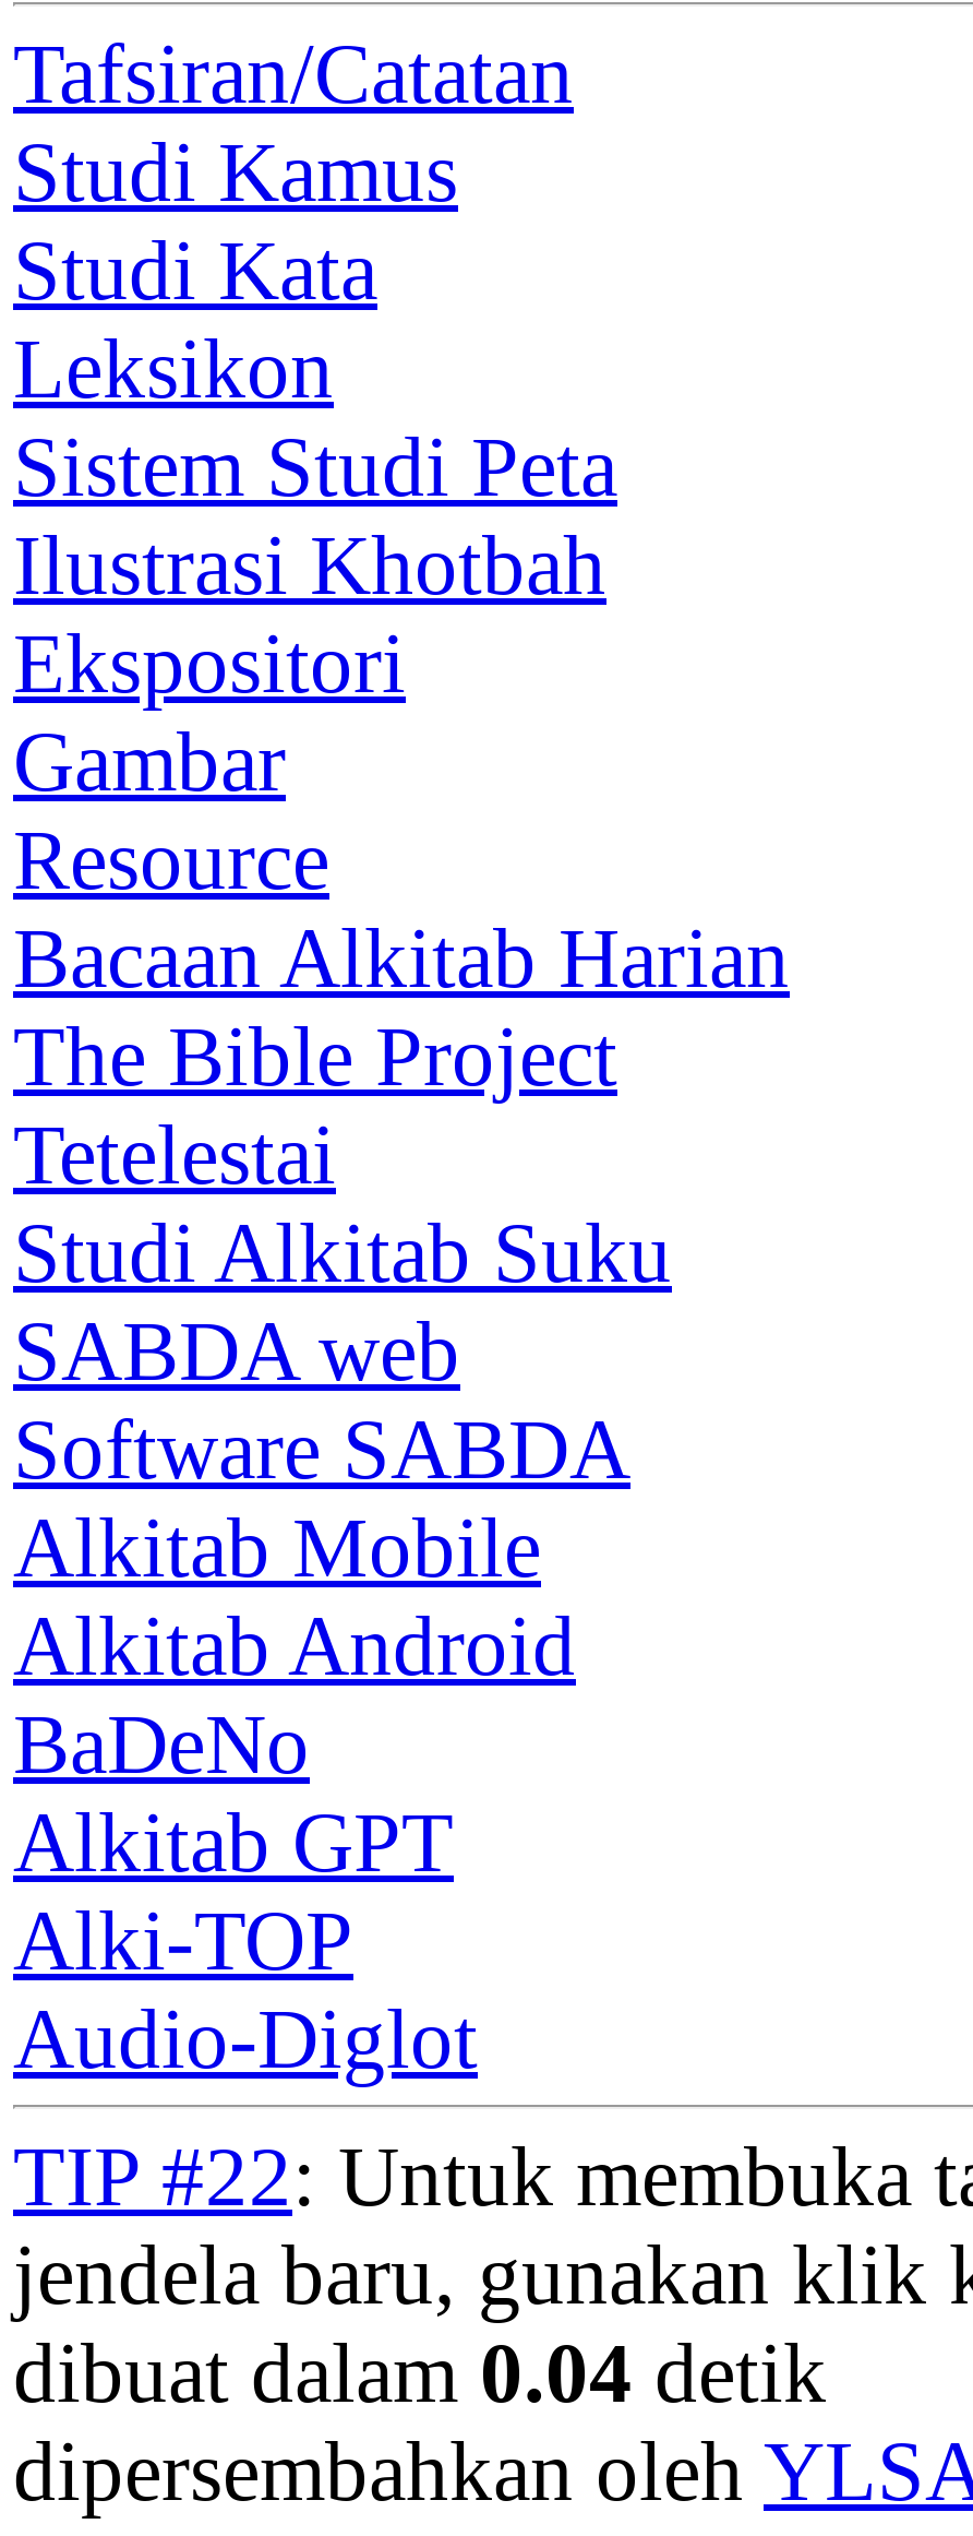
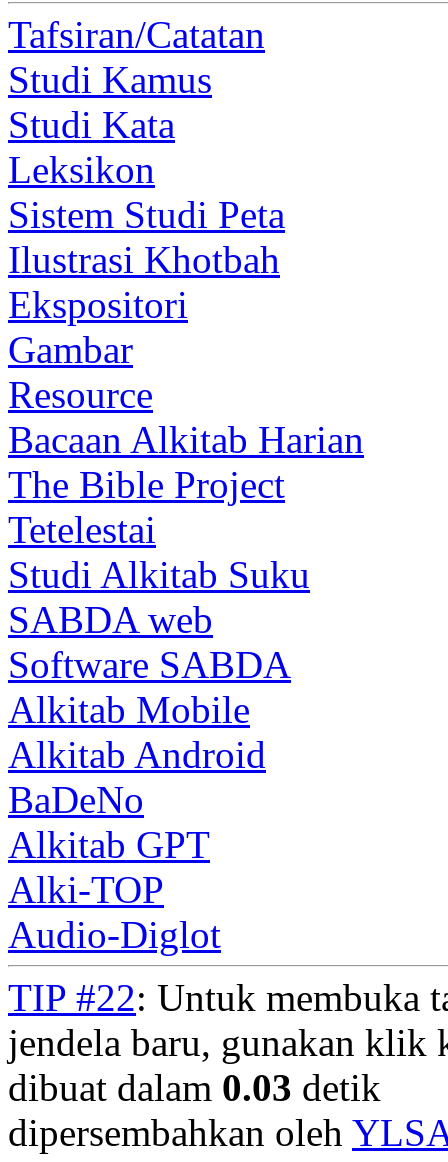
- dibuat dalam 0.04 detik
+ dibuat dalam 0.03 detik
